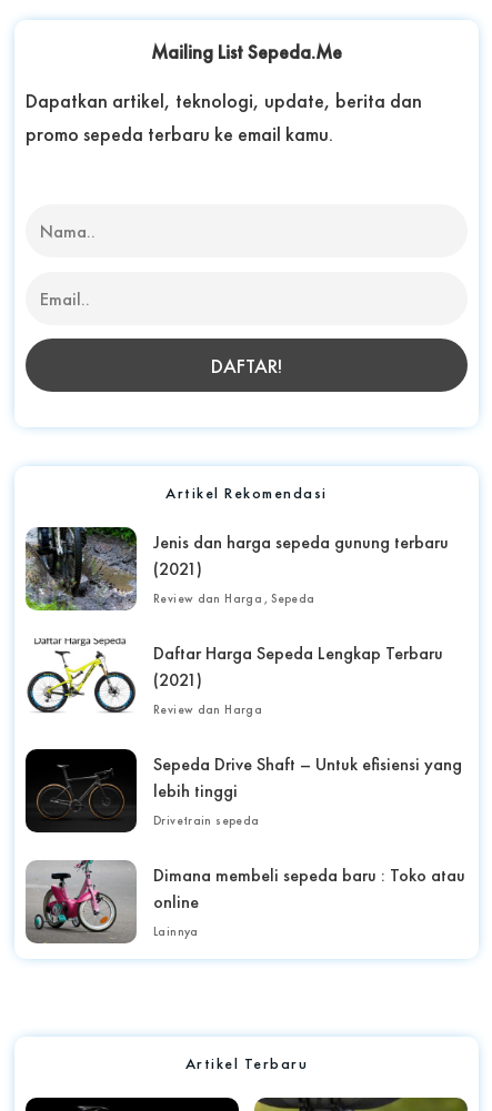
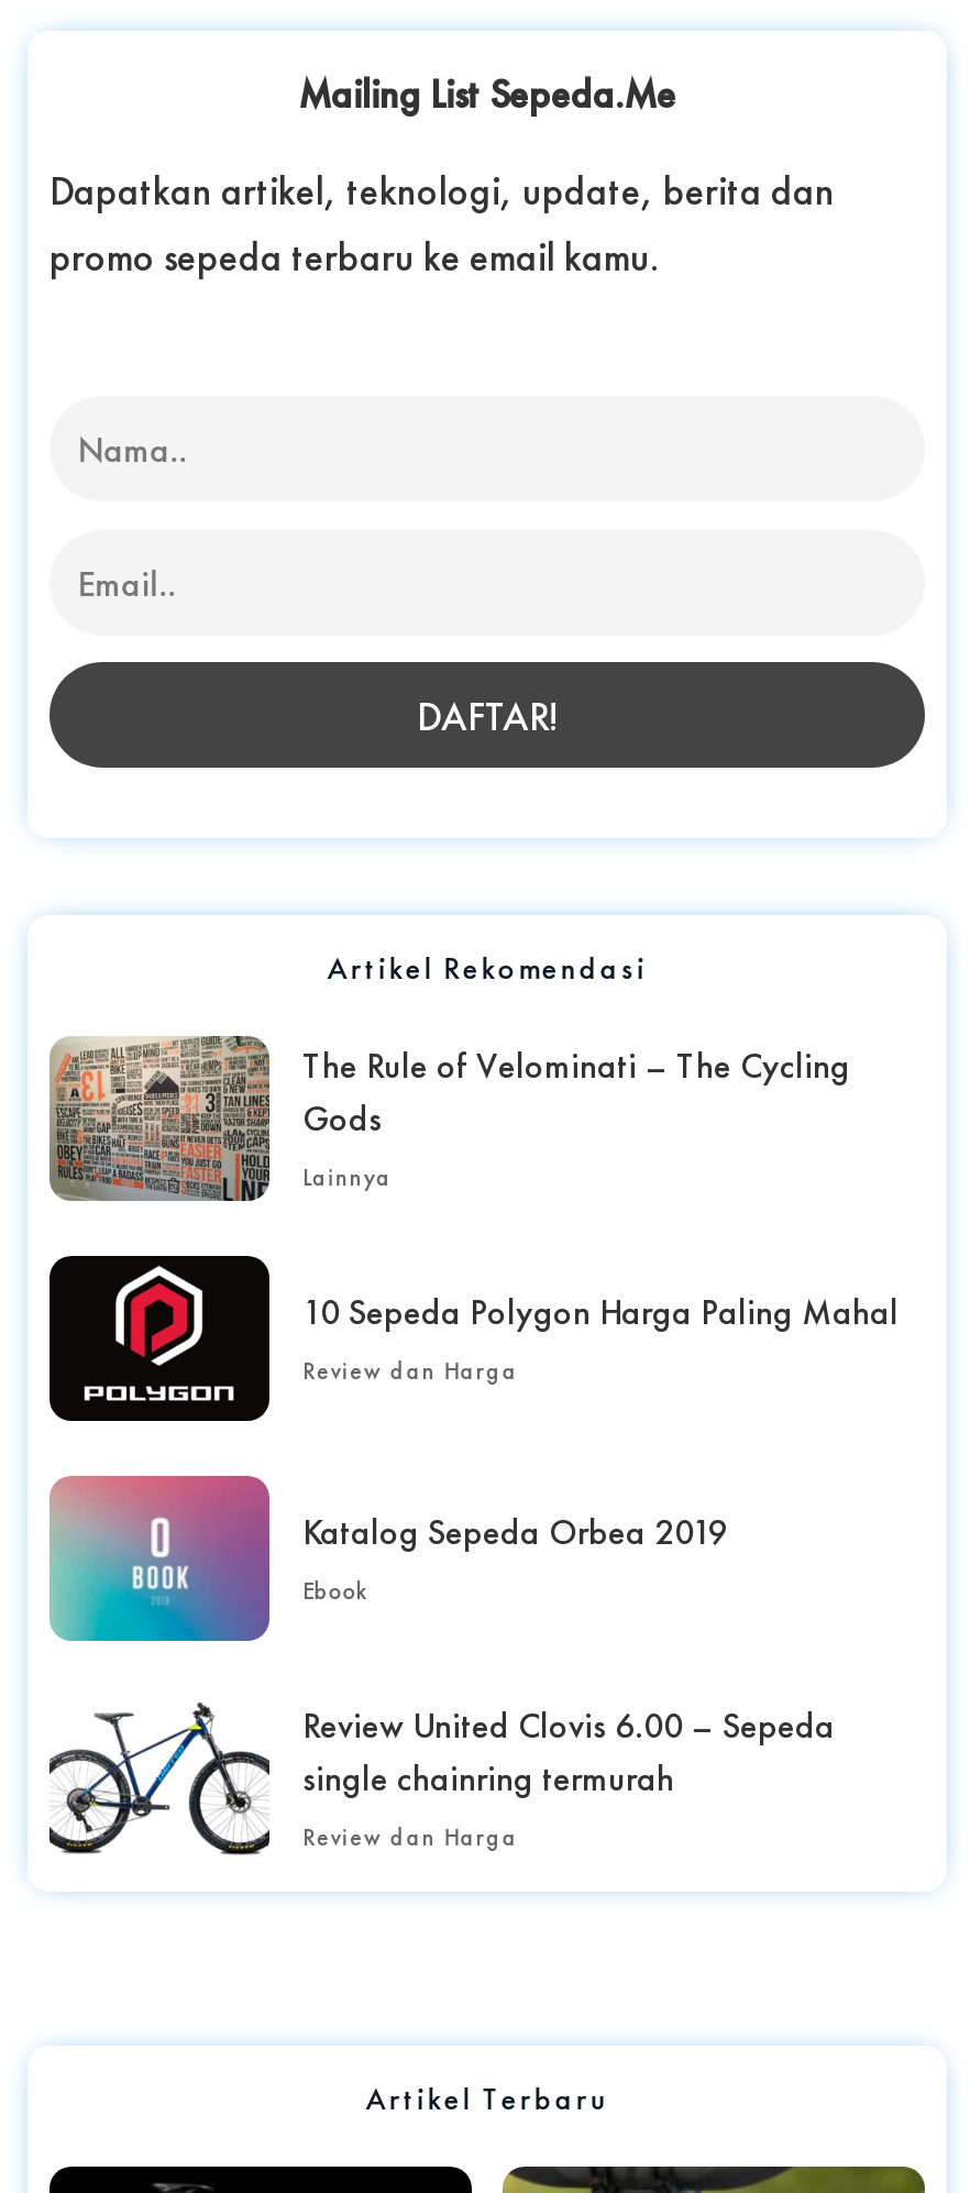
- [image]
- Jenis dan harga sepeda gunung terbaru
- (2021)
- Review dan Harga Sepeda
+ [image]
+ The Rule of Velominati – The Cycling
+ Gods
+ Lainnya

- [image]
- Daftar Harga Sepeda Lengkap Terbaru
- (2021)
+ [image]
+ 10 Sepeda Polygon Harga Paling Mahal

- [image]
- Sepeda Drive Shaft – Untuk efisiensi yang
- lebih tinggi
- Drivetrain sepeda
+ [image]
+ Katalog Sepeda Orbea 2019
+ Ebook

- [image]
- Dimana membeli sepeda baru : Toko atau
- online
- Lainnya
+ [image]
+ Review United Clovis 6.00 – Sepeda
+ single chainring termurah
+ Review dan Harga
